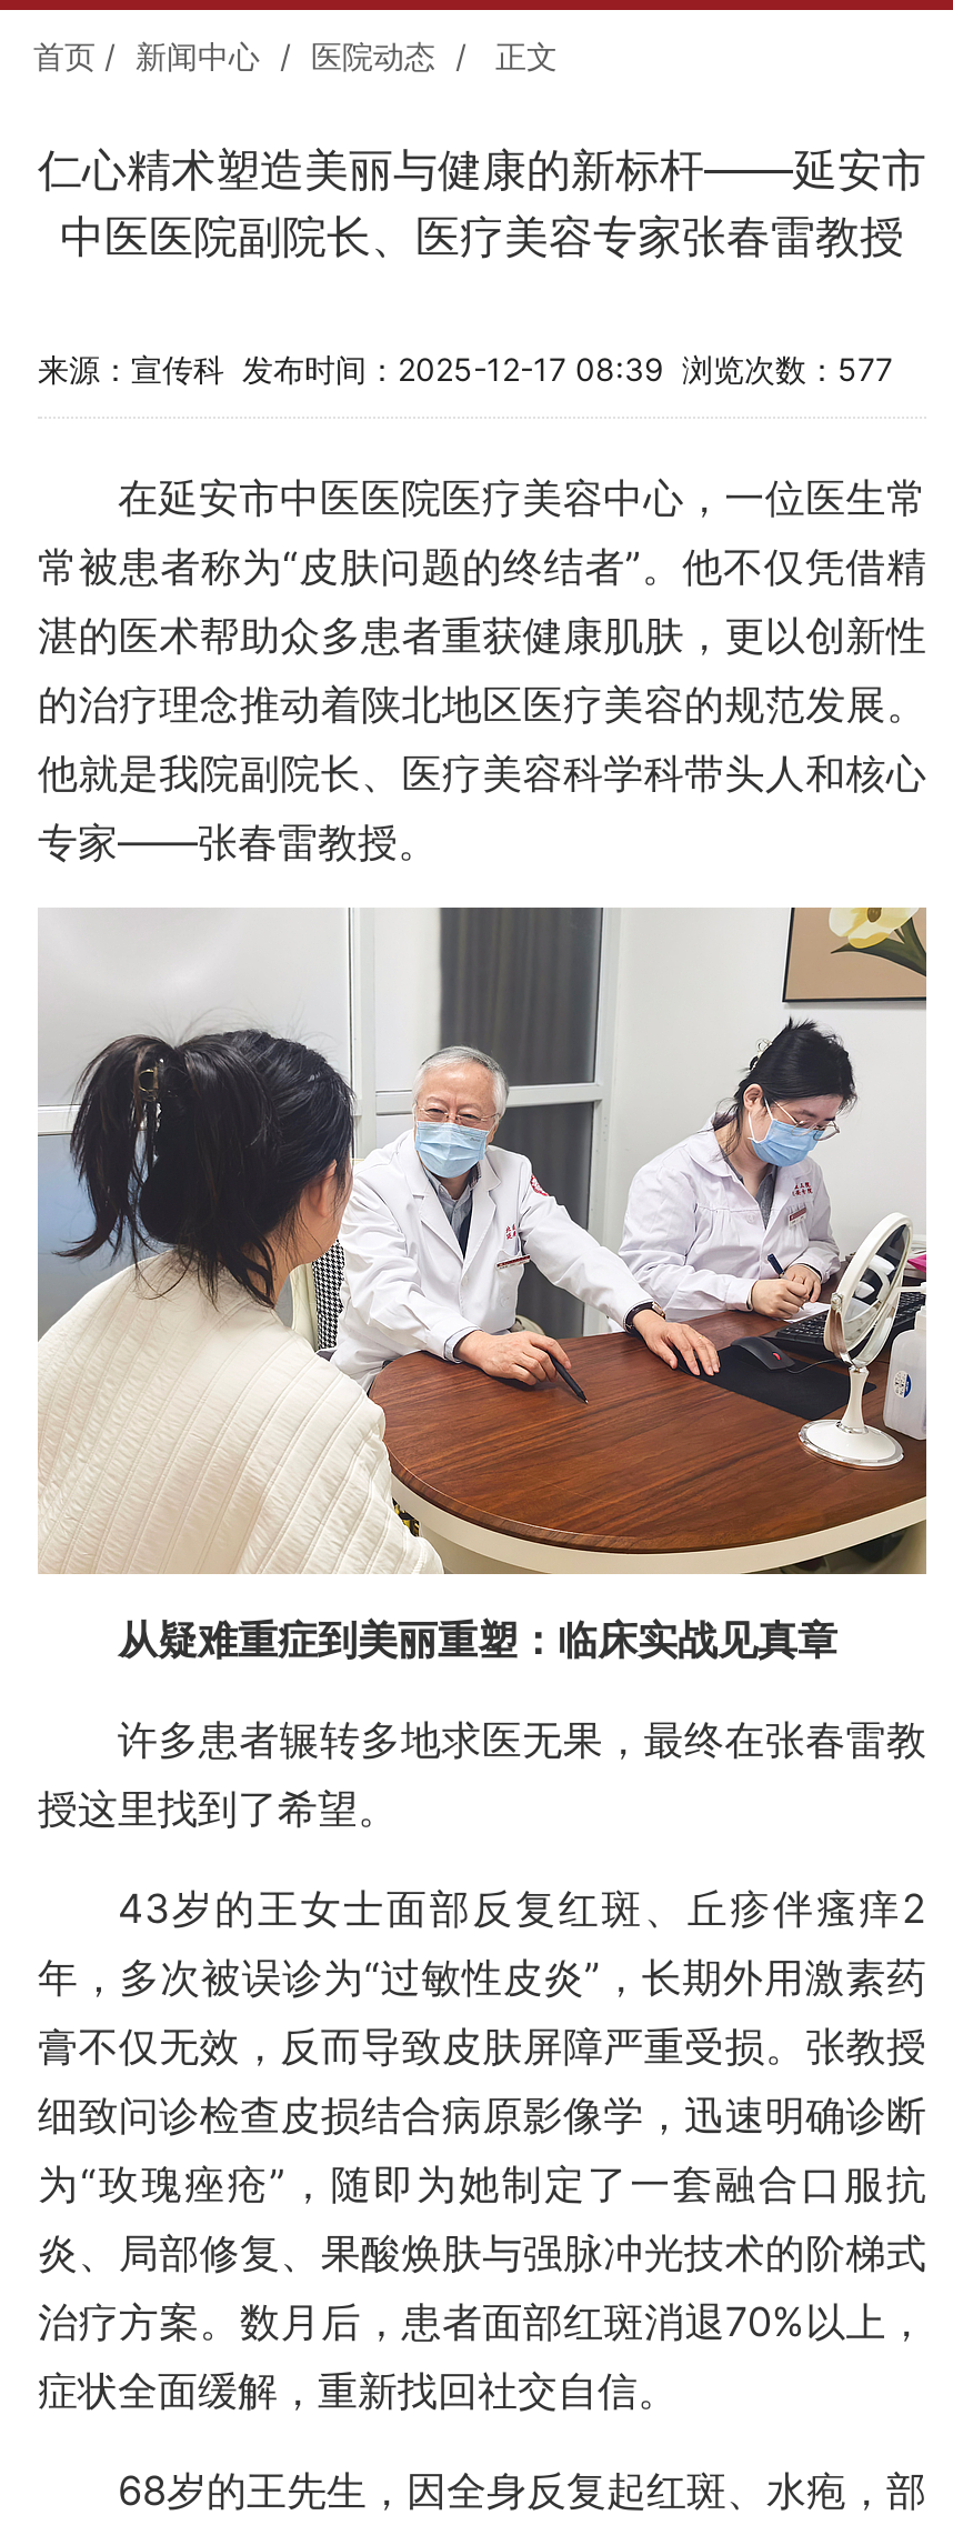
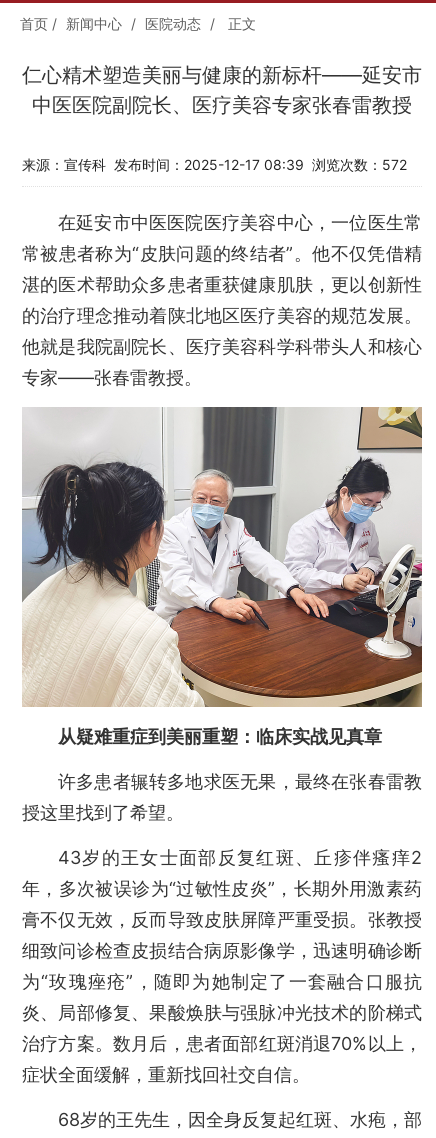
- 来源：宣传科 发布时间：2025-12-17 08:39 浏览次数：577
+ 来源：宣传科 发布时间：2025-12-17 08:39 浏览次数：572
